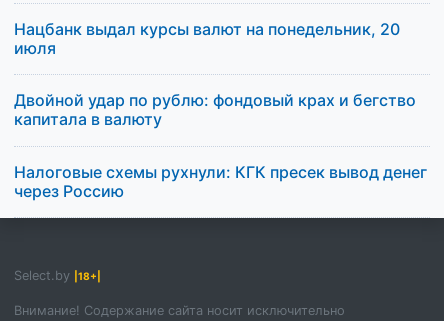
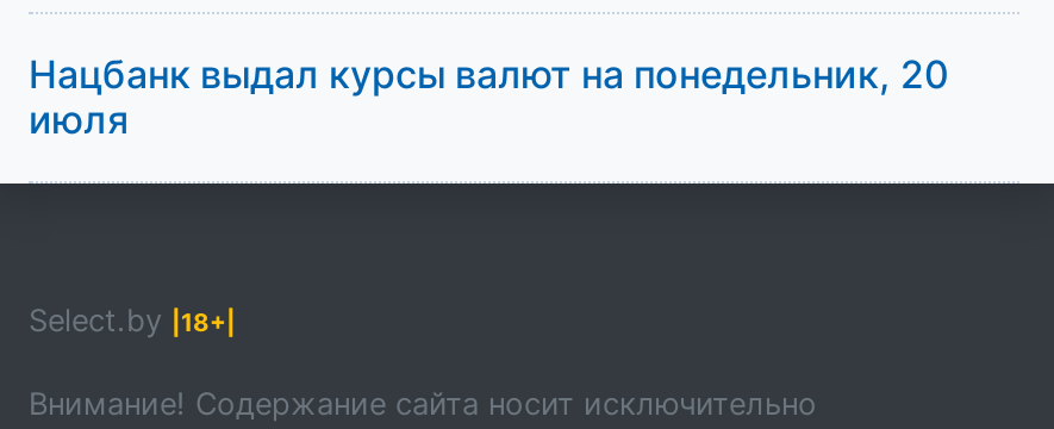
- Двойной удар по рублю: фондовый крах и бегство
- капитала в валюту
- Налоговые схемы рухнули: КГК пресек вывод денег
- через Россию
